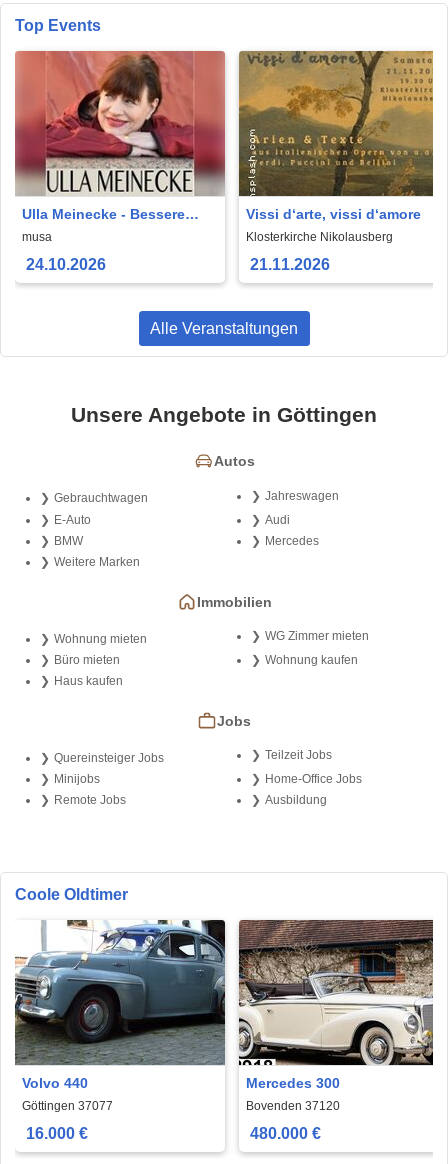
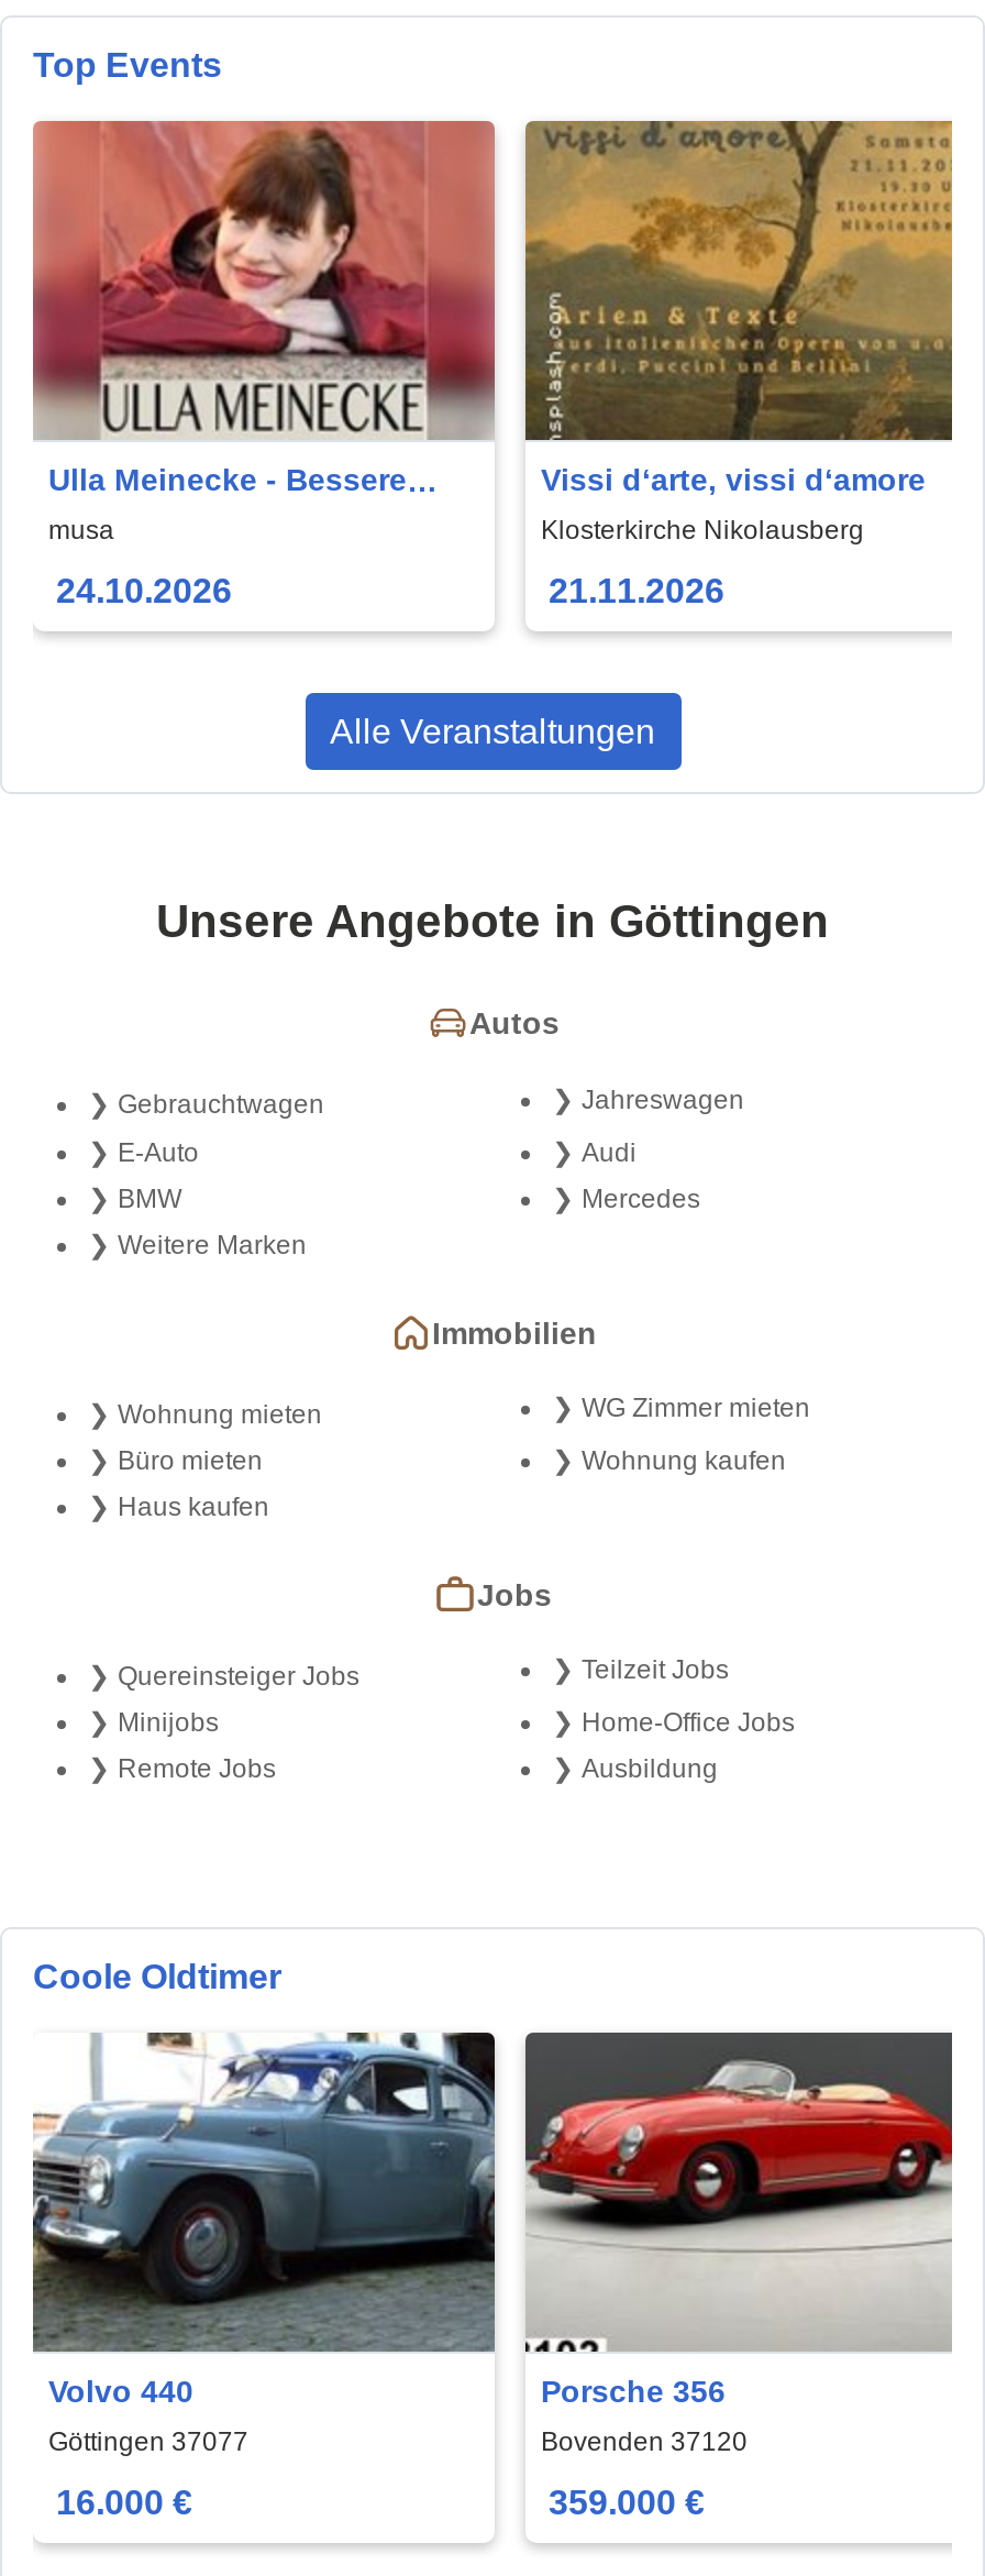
- [image]
- Mercedes 300
+ [image]
+ Porsche 356

- 480.000 €
+ 359.000 €
